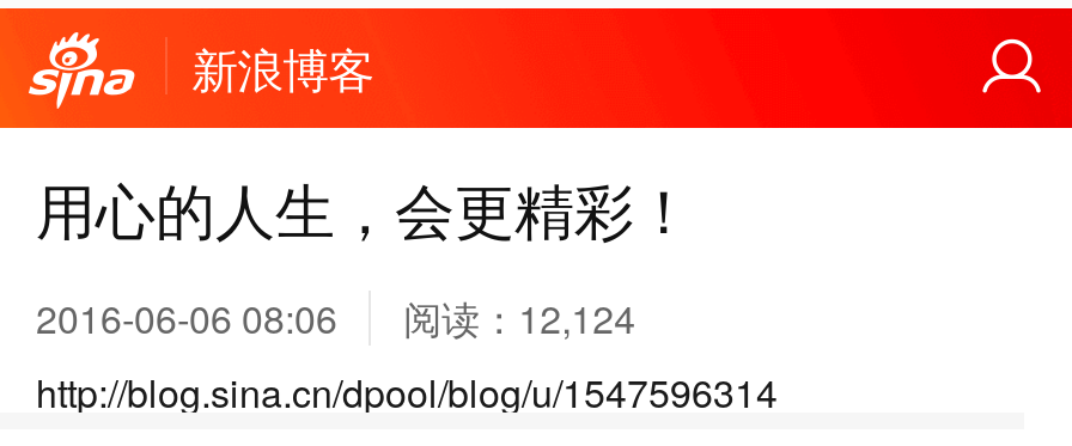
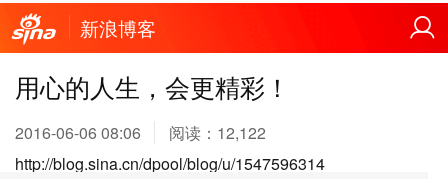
- 2016-06-06 08:06 阅读：12,124
+ 2016-06-06 08:06 阅读：12,122
